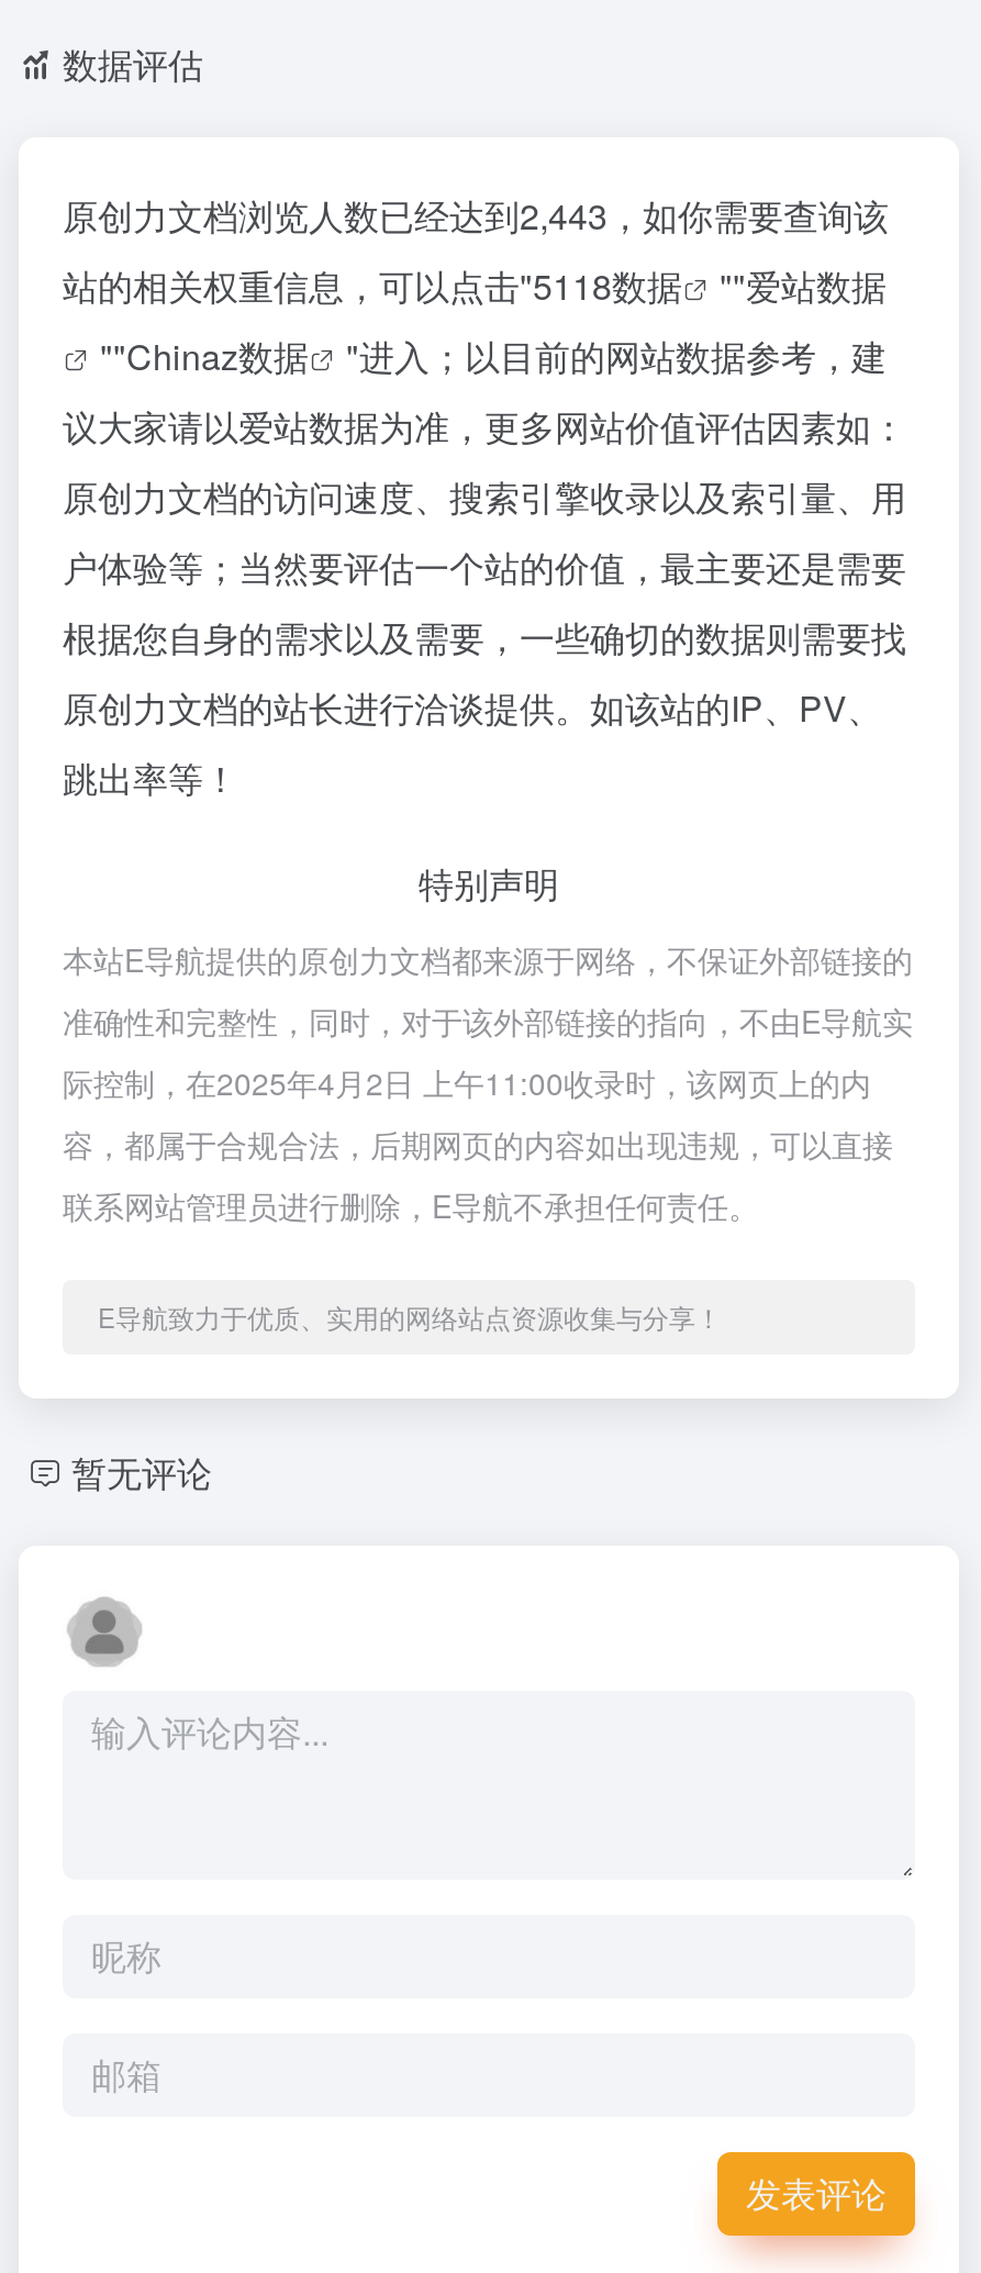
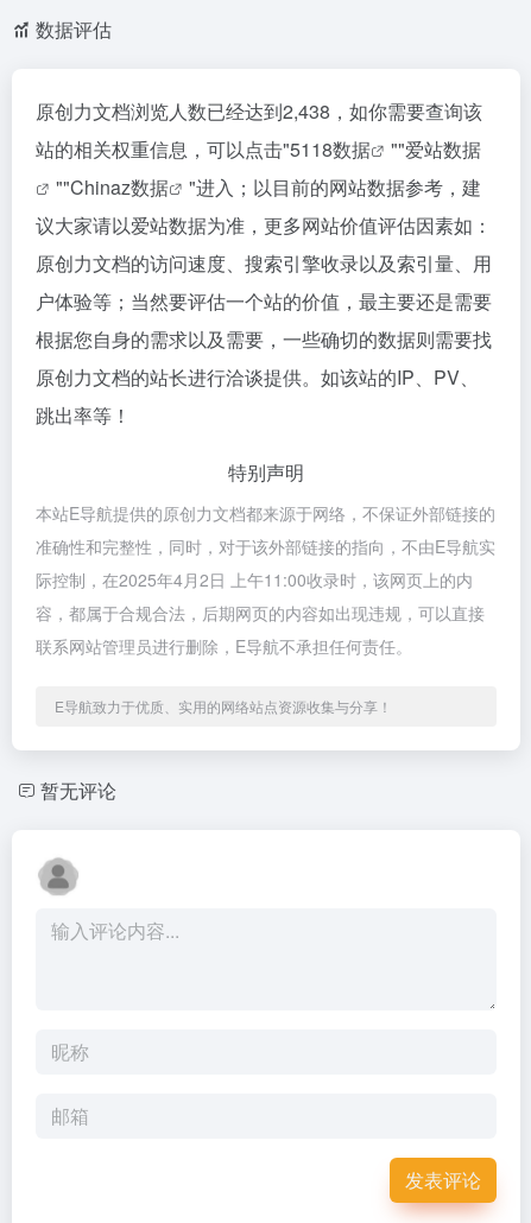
- 原创力文档浏览人数已经达到2,443，如你需要查询该
+ 原创力文档浏览人数已经达到2,438，如你需要查询该
